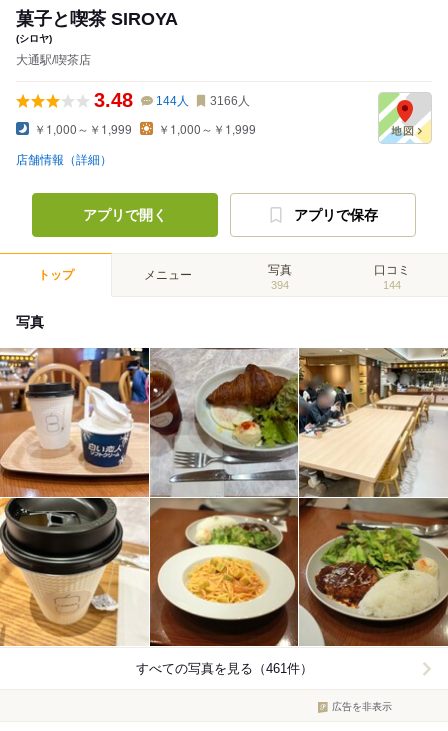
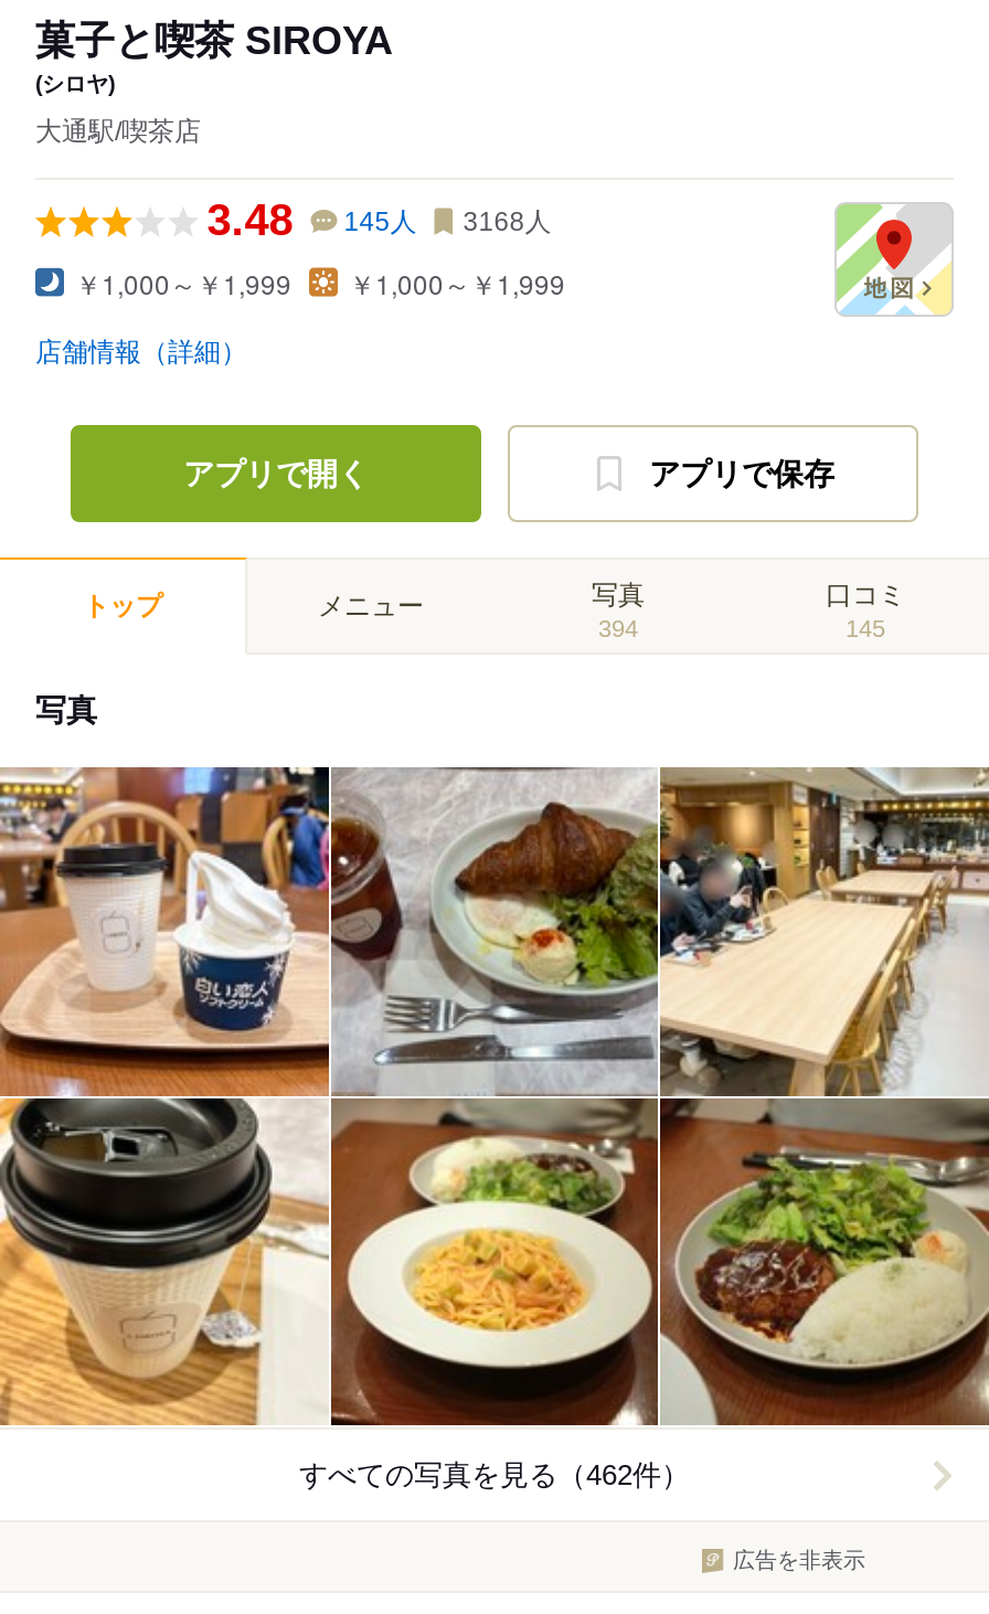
- 144人
+ 145人

- 3166人
+ 3168人

- 144
+ 145

- すべての写真を見る（461件）
+ すべての写真を見る（462件）
